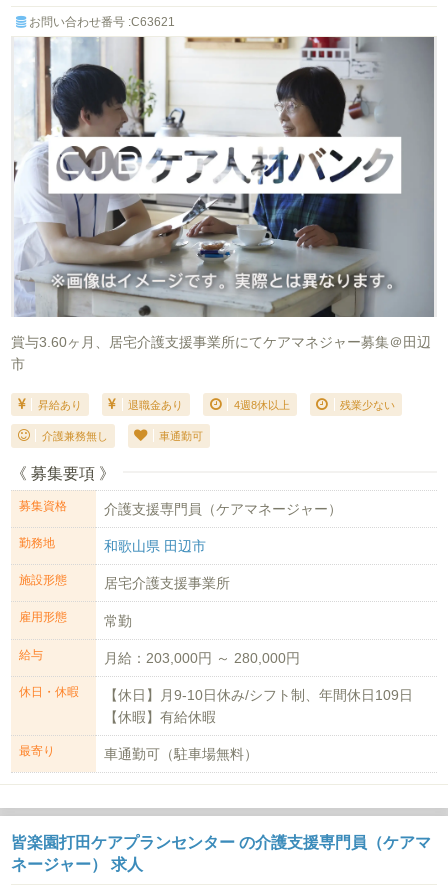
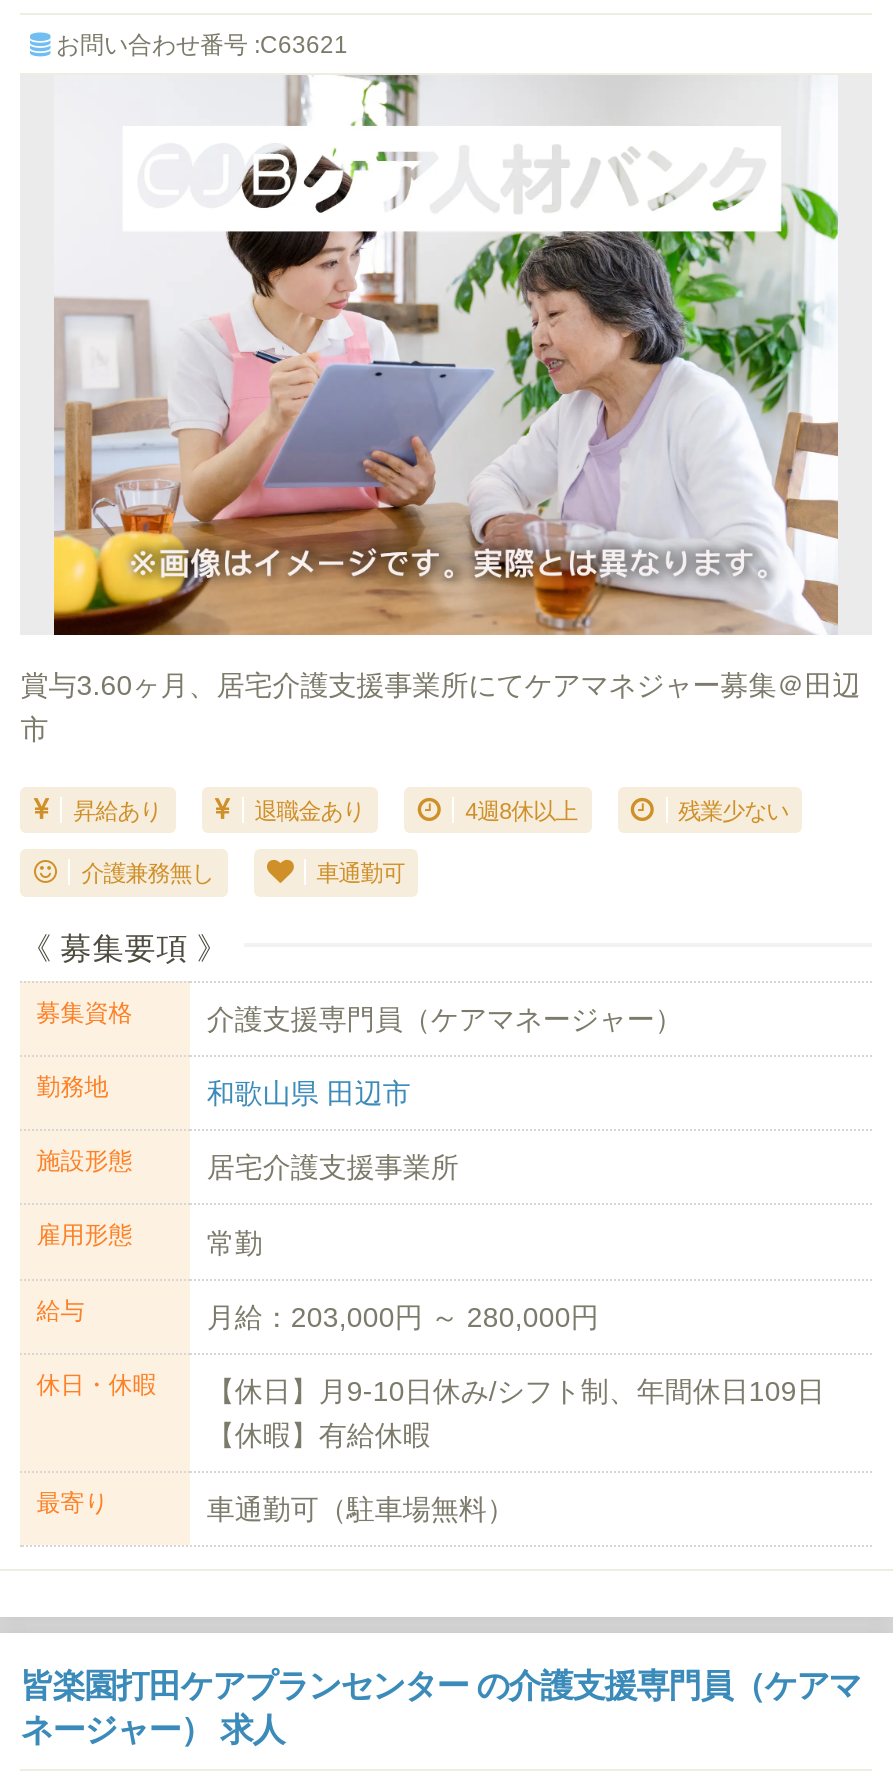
- [image]
+ [image]
